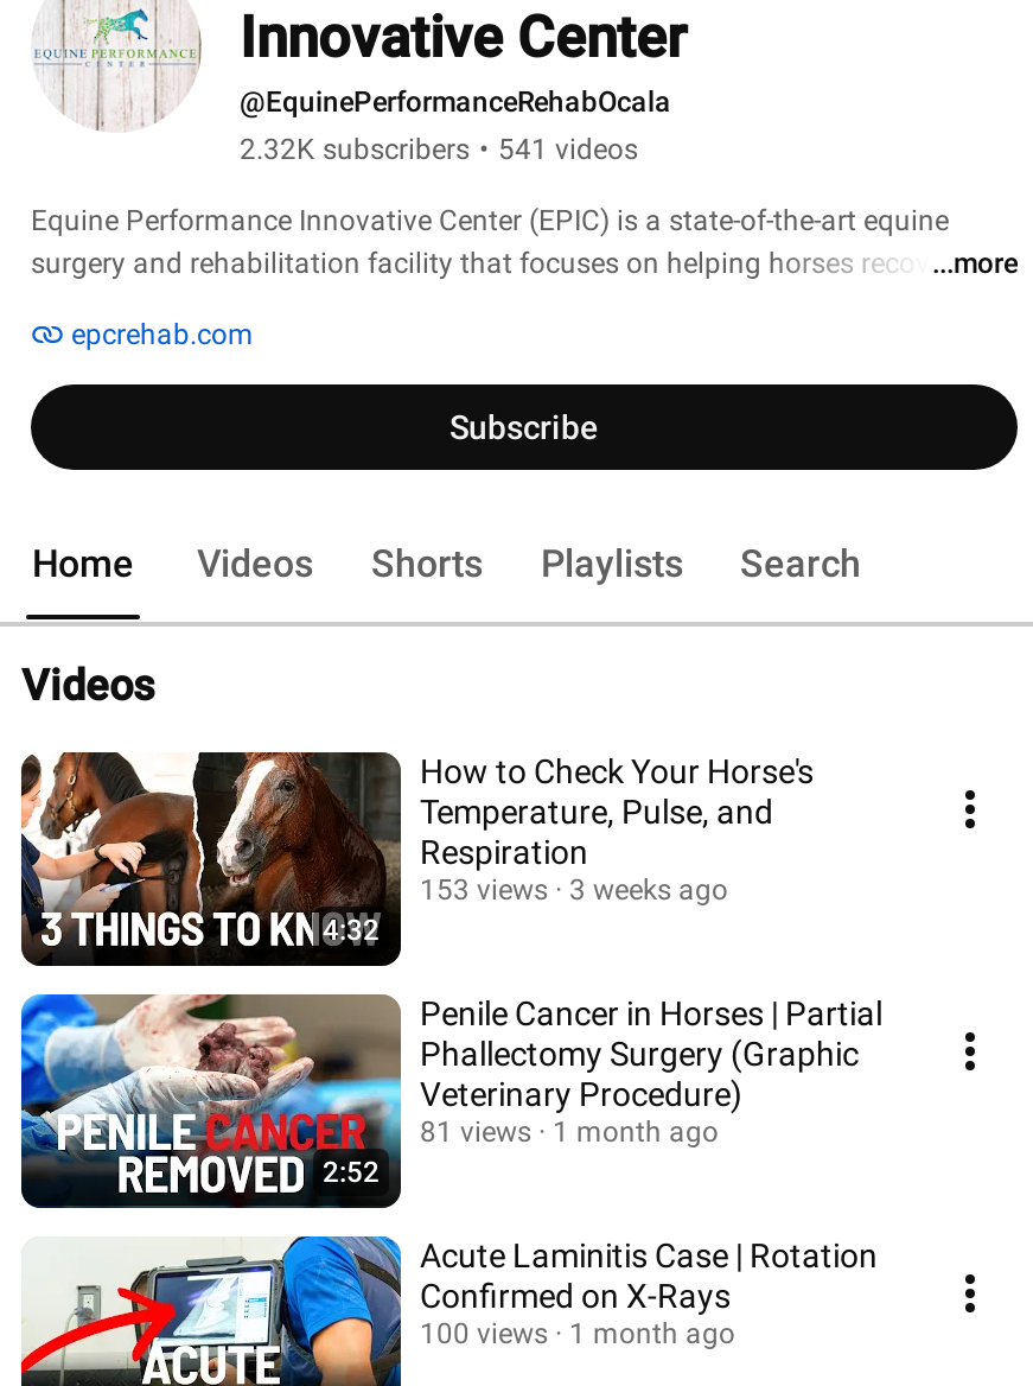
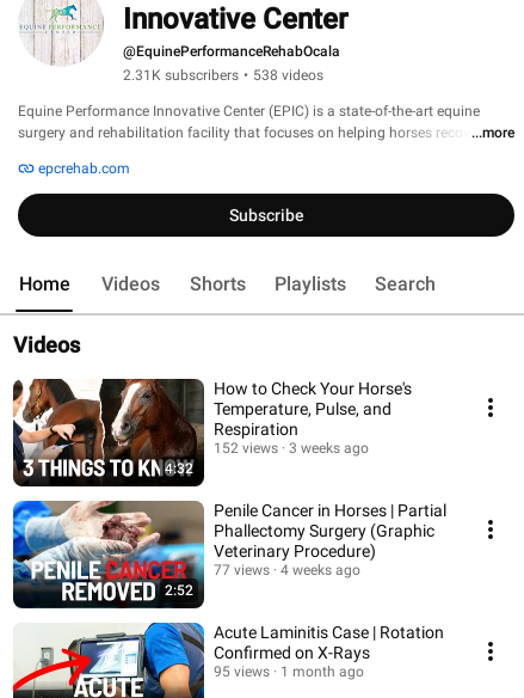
- 2.32K subscribers • 541 videos
+ 2.31K subscribers • 538 videos

- 153 views 3 weeks ago
+ 152 views 3 weeks ago

- 81 views
+ 77 views

- 1 month ago
+ 4 weeks ago

- 100 views 1 month ago
+ 95 views 1 month ago
